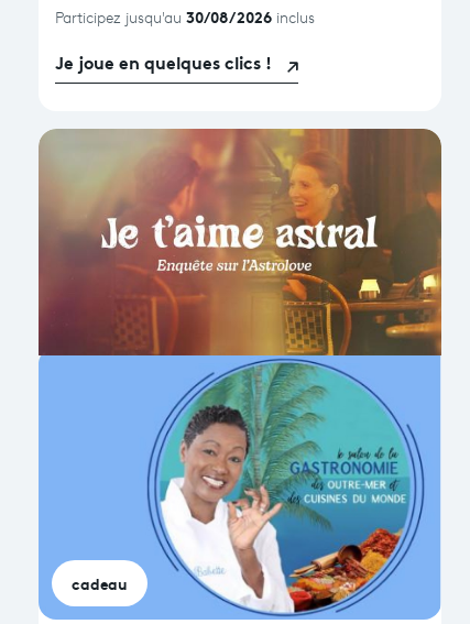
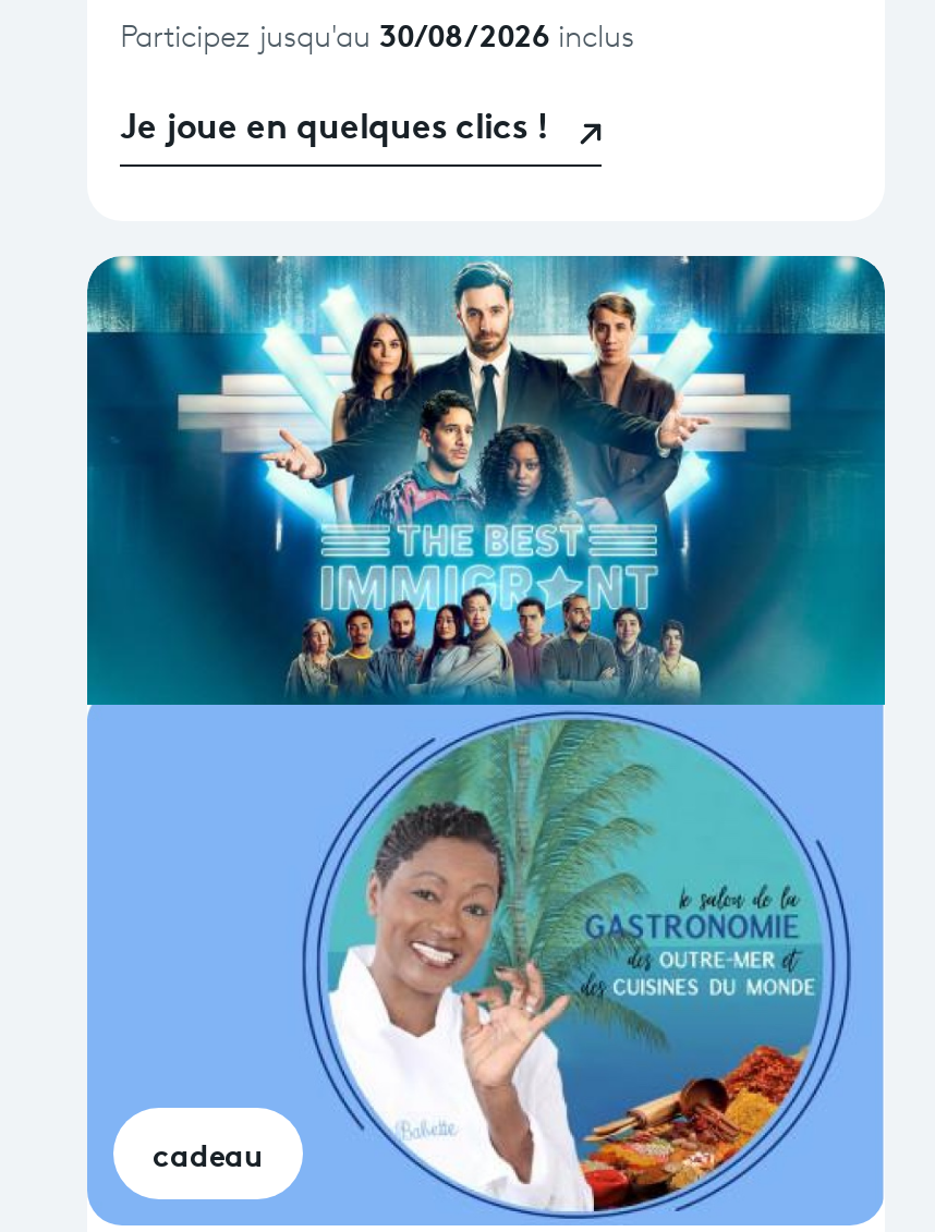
- [image]
+ [image]
